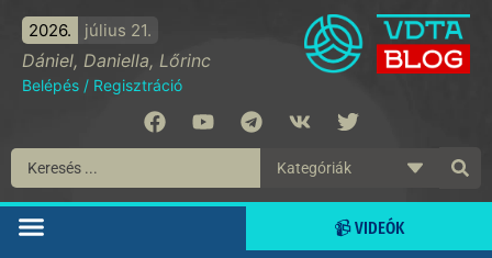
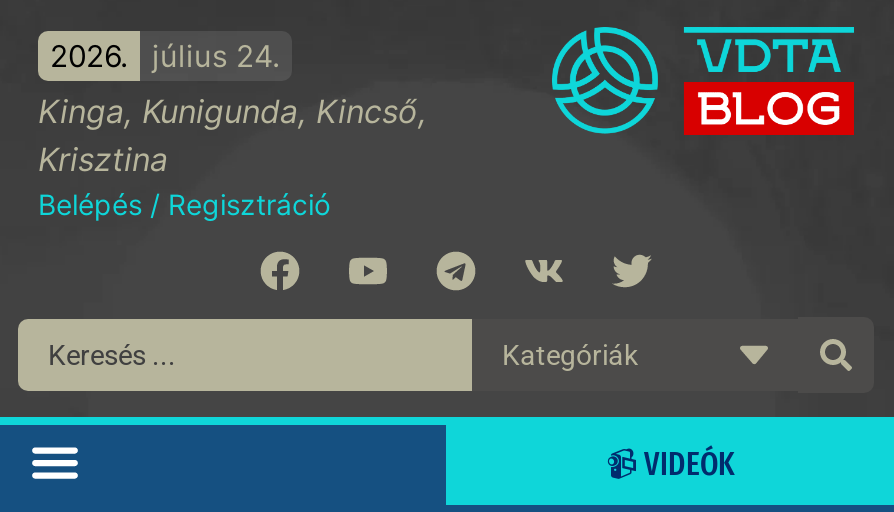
- július 21.
- Dániel, Daniella, Lőrinc
+ július 24.
+ Kinga, Kunigunda, Kincső,
+ Krisztina
